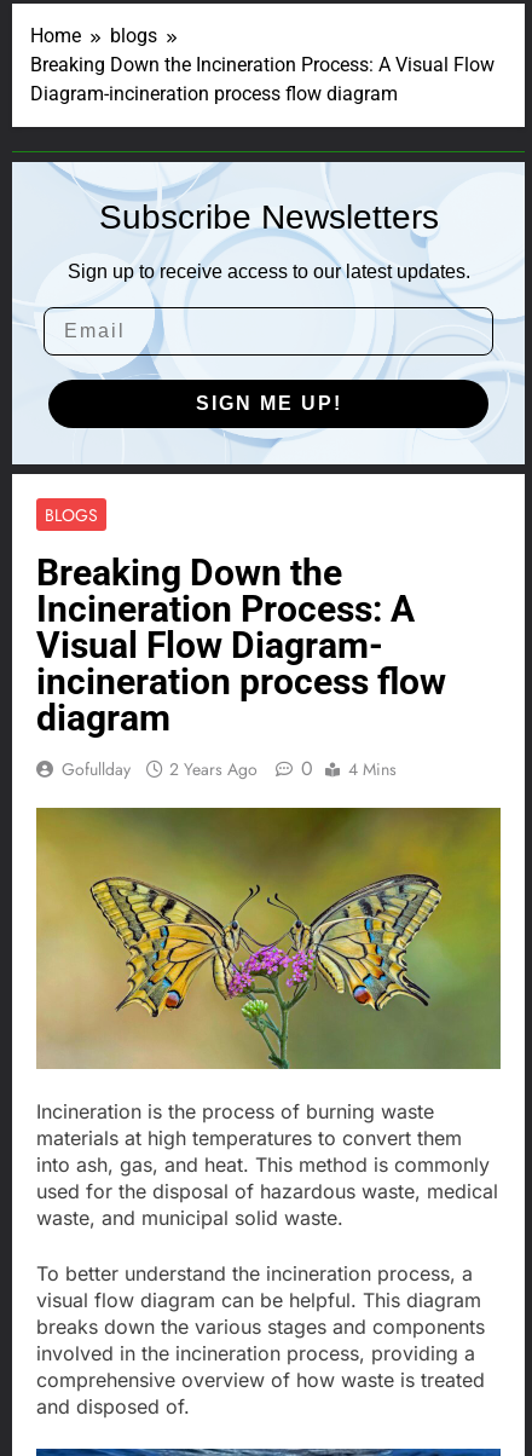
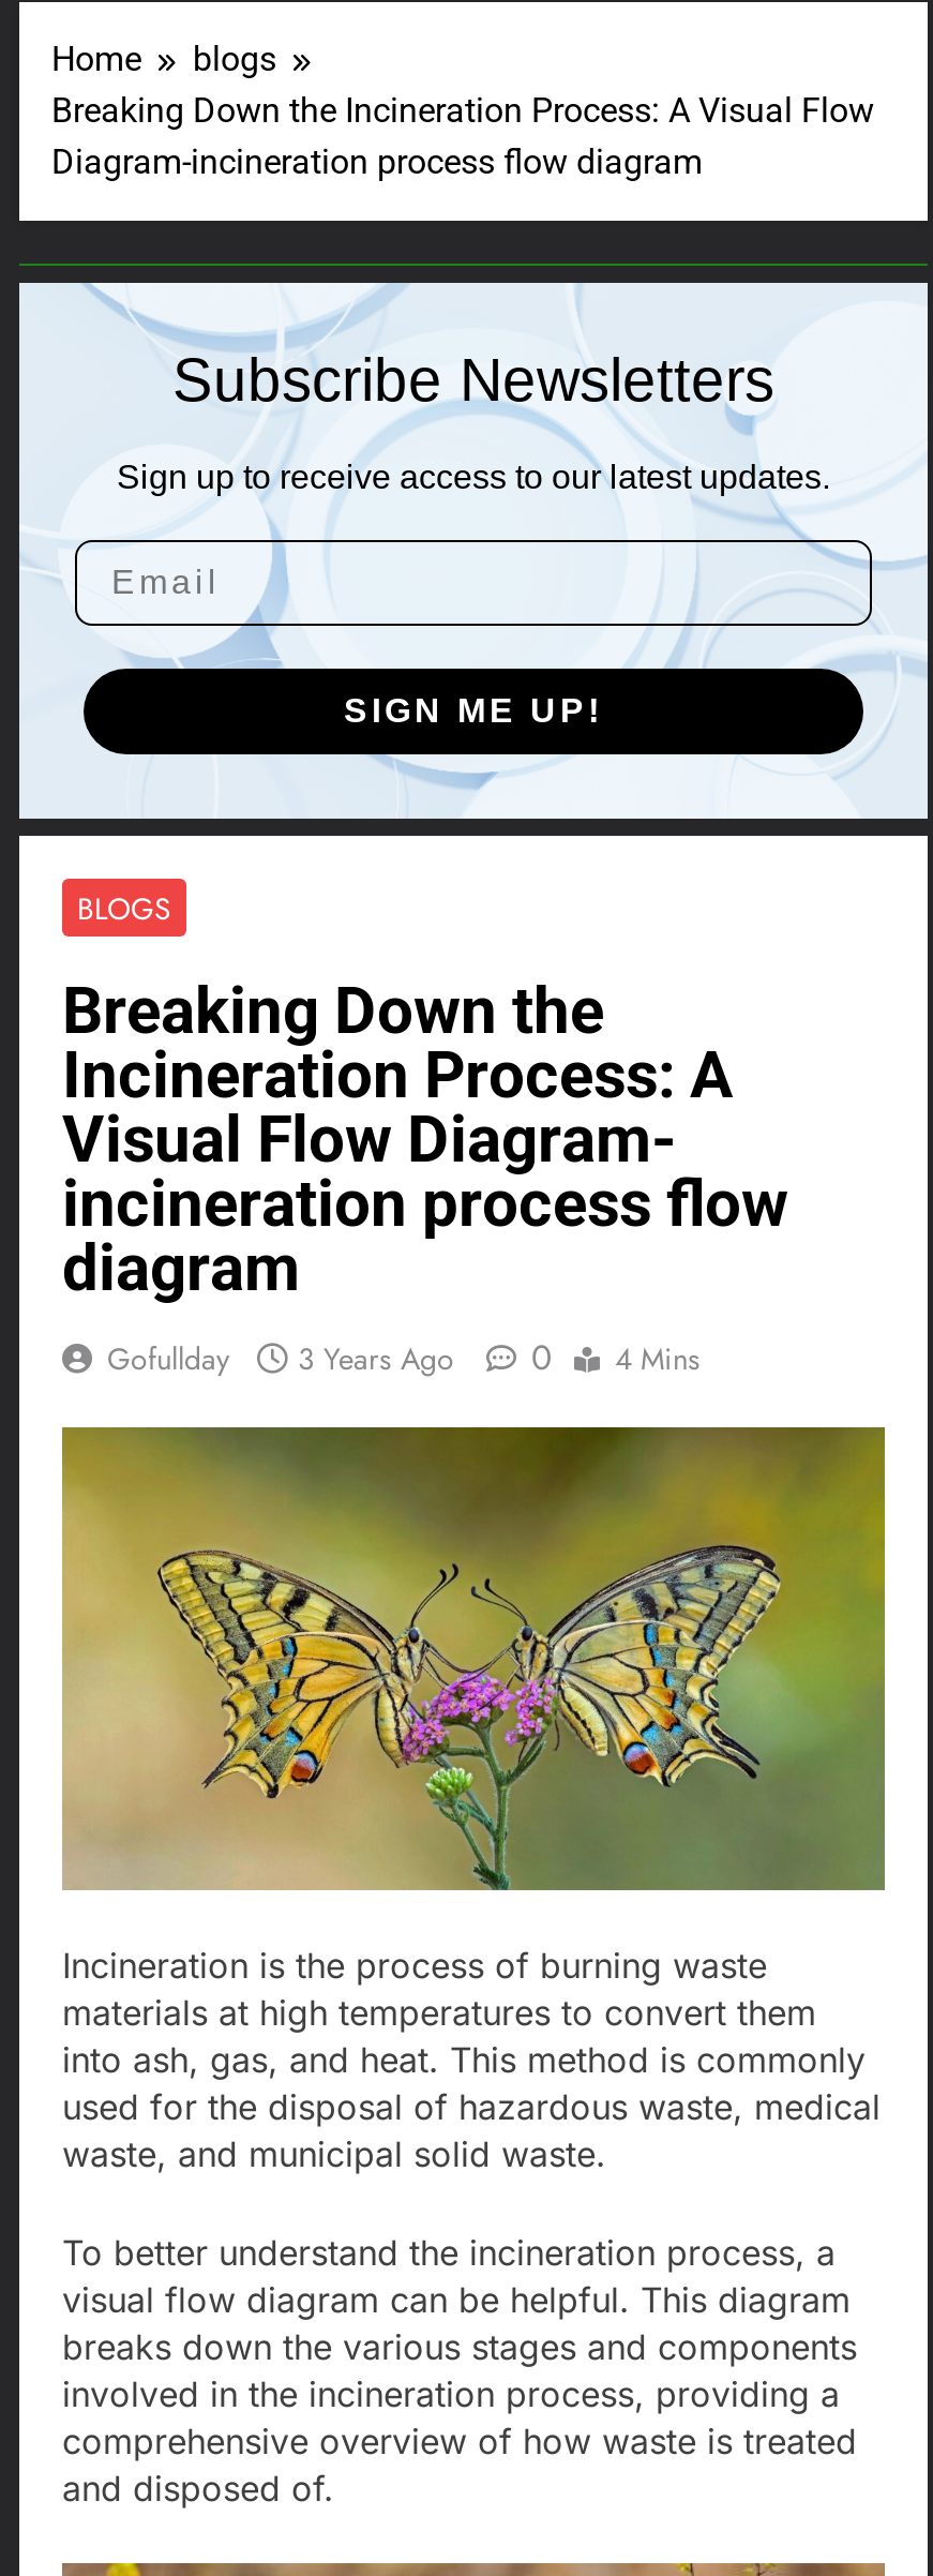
- Gofullday 2 Years Ago 0 4 Mins
+ Gofullday 3 Years Ago 0 4 Mins
